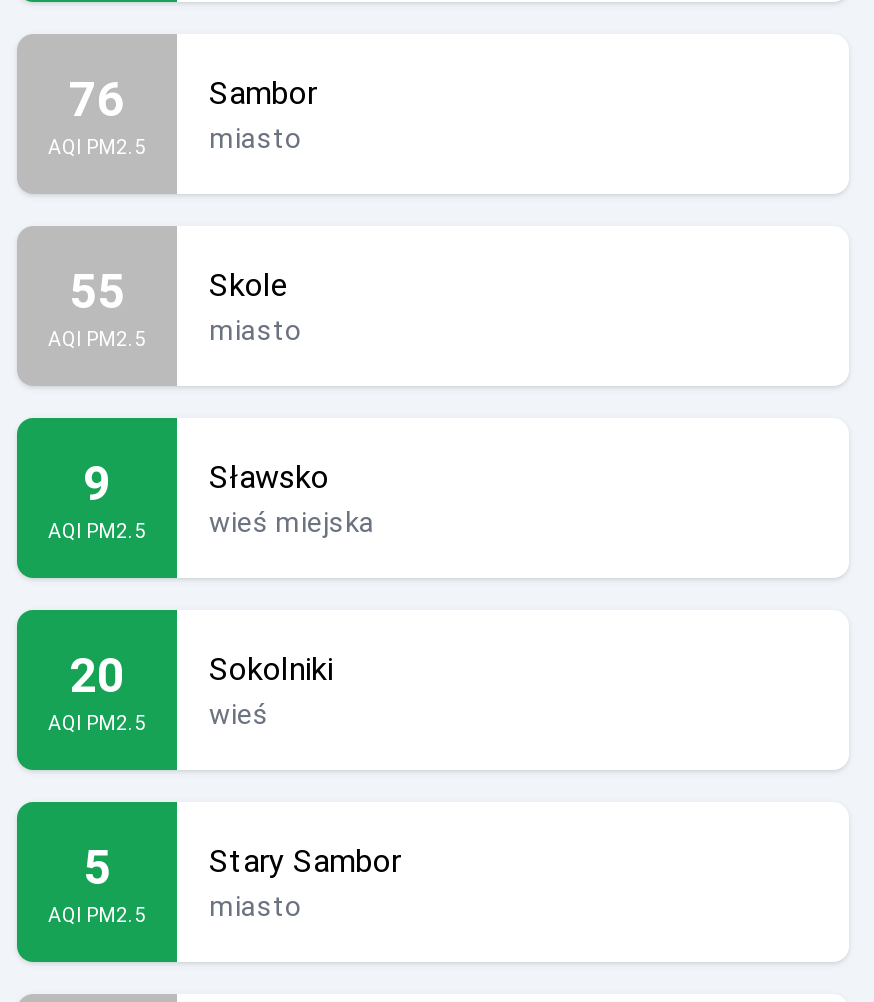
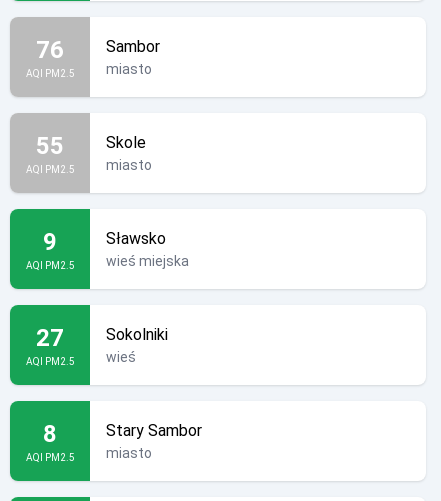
- 20
+ 27

- 5
+ 8
